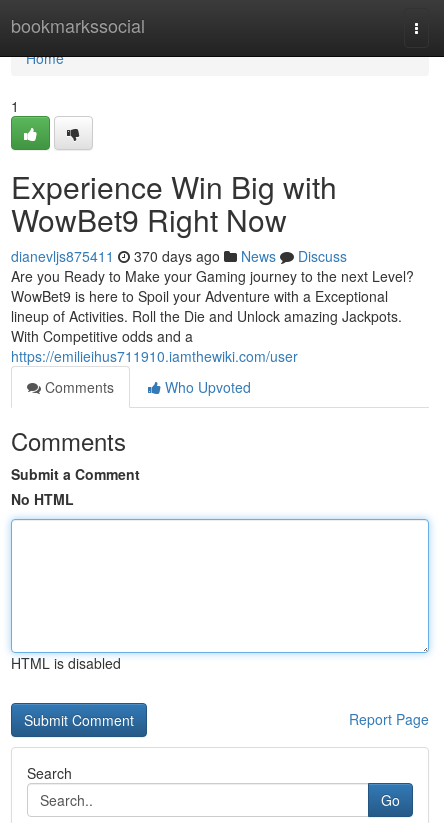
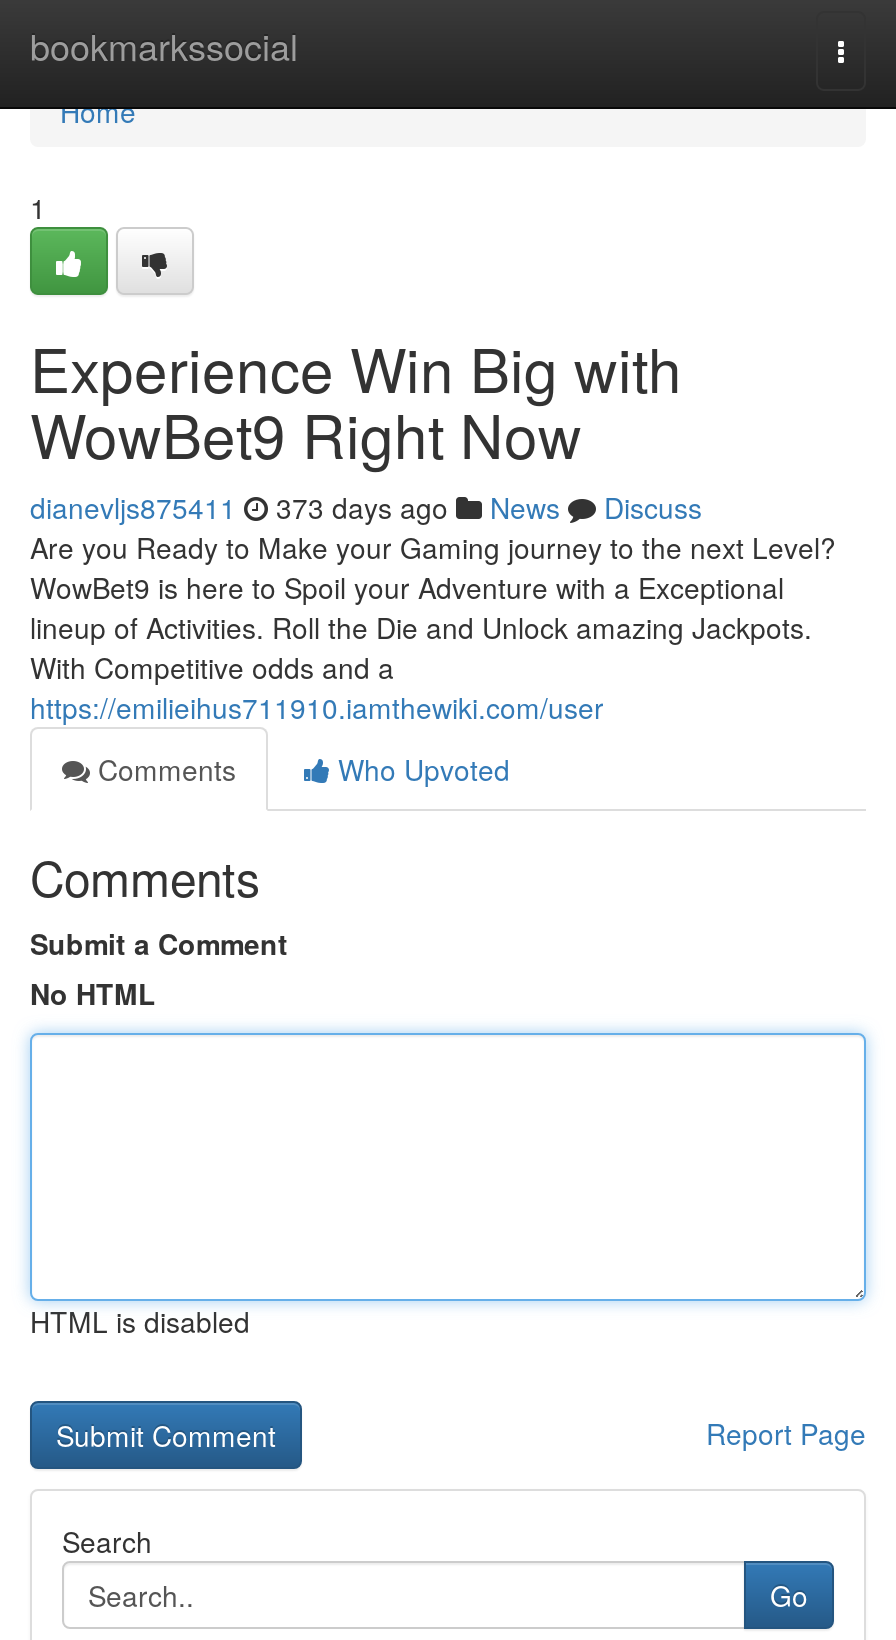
- dianevljs875411 370 days ago News Discuss
+ dianevljs875411 373 days ago News Discuss
